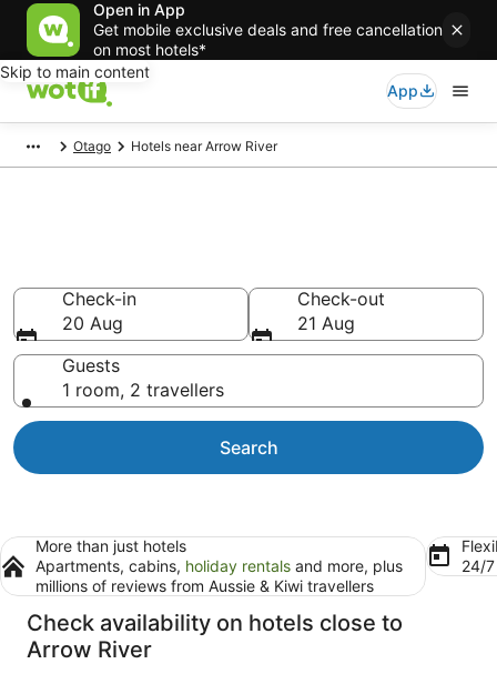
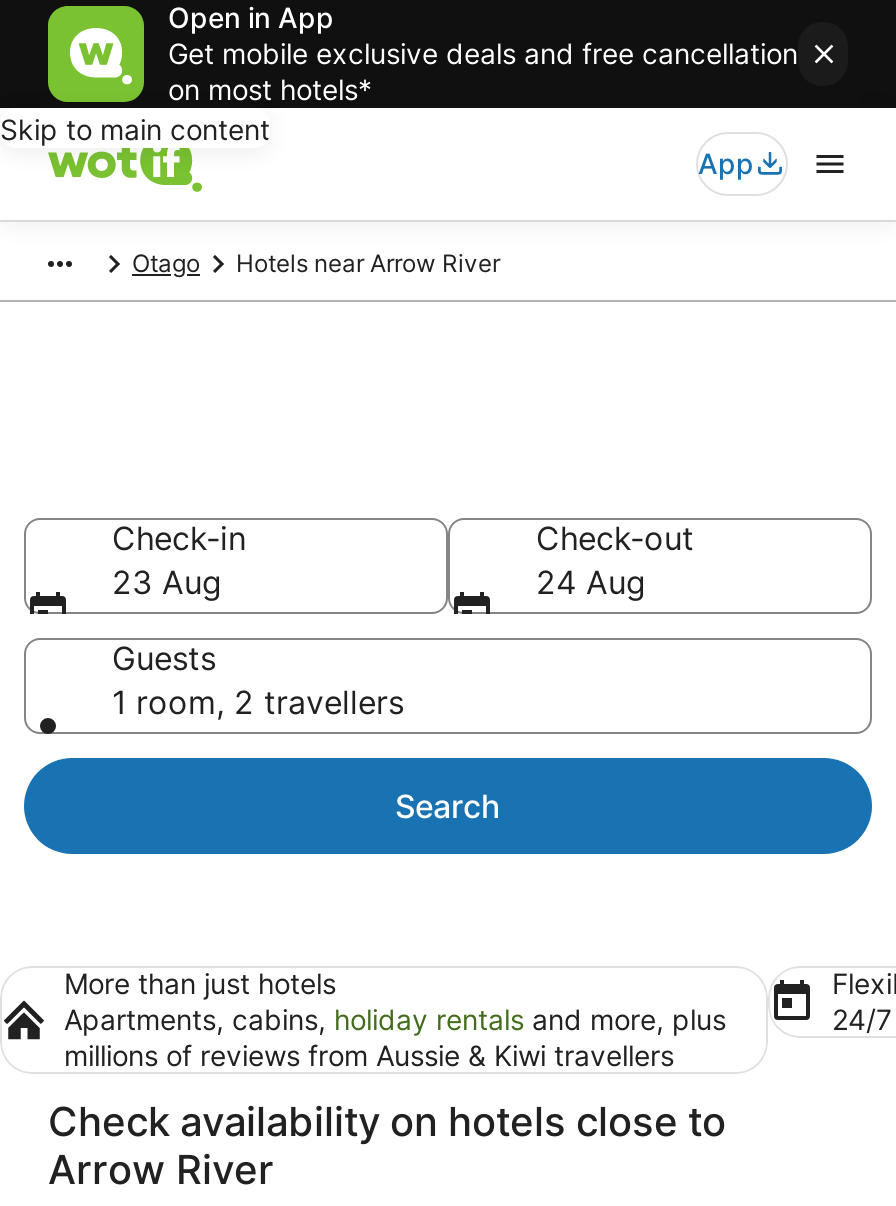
- 20 Aug
+ 23 Aug

- 21 Aug
+ 24 Aug
